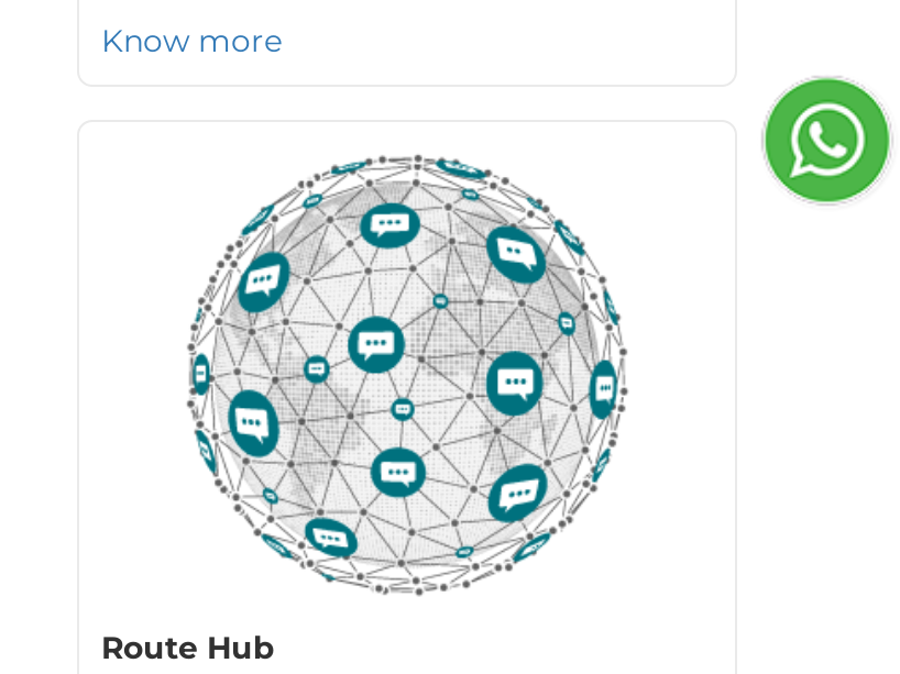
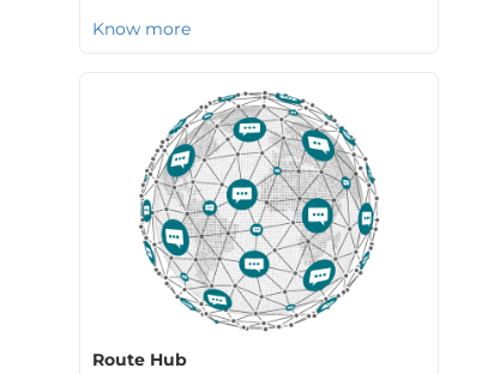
- [image]
